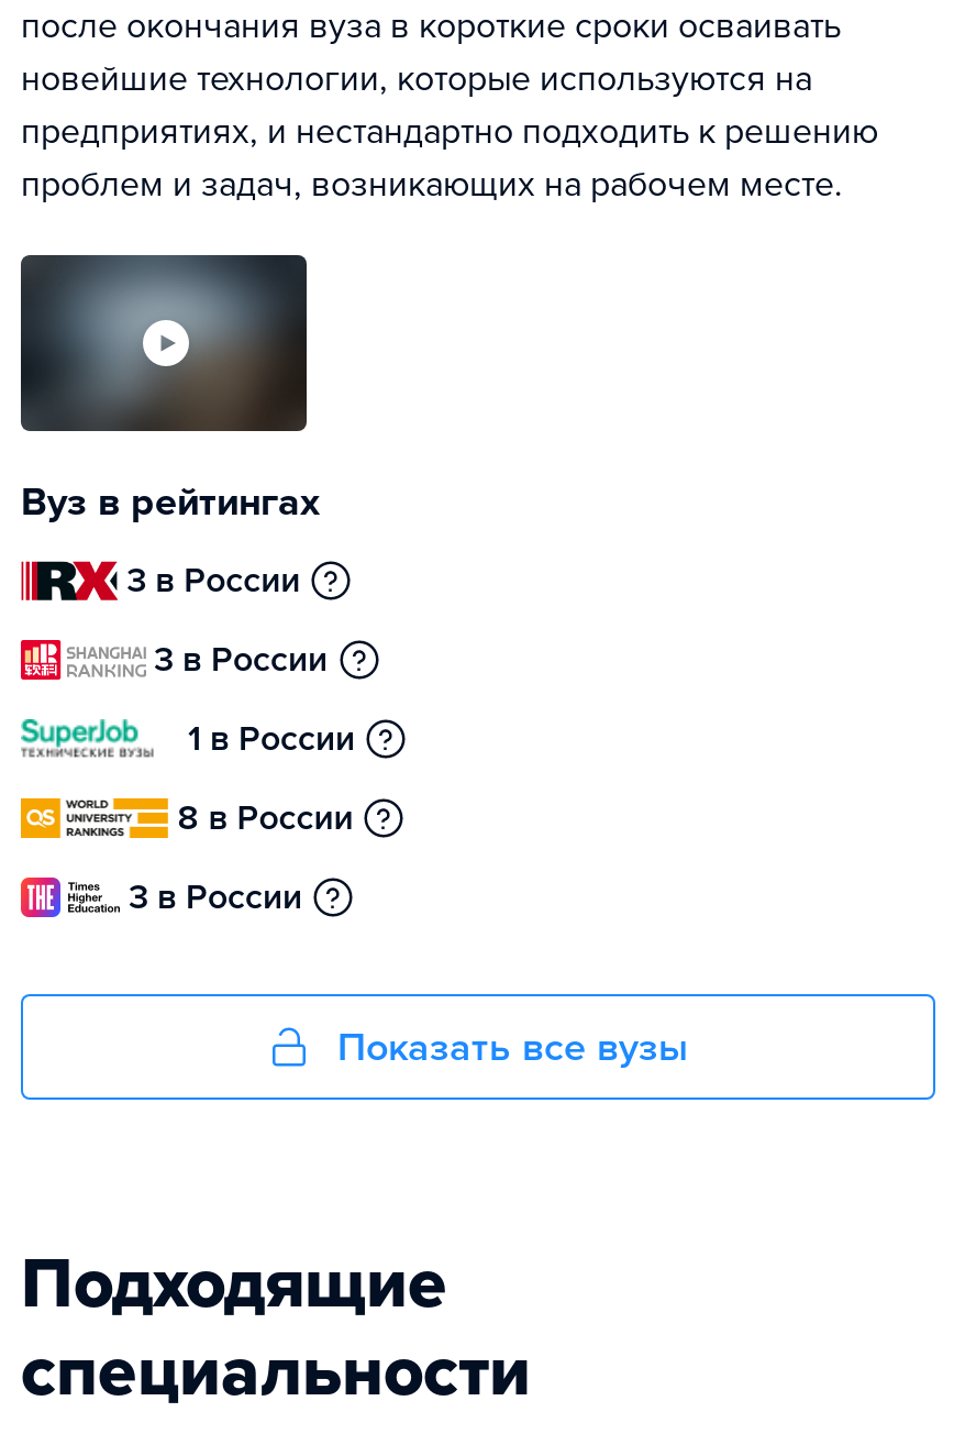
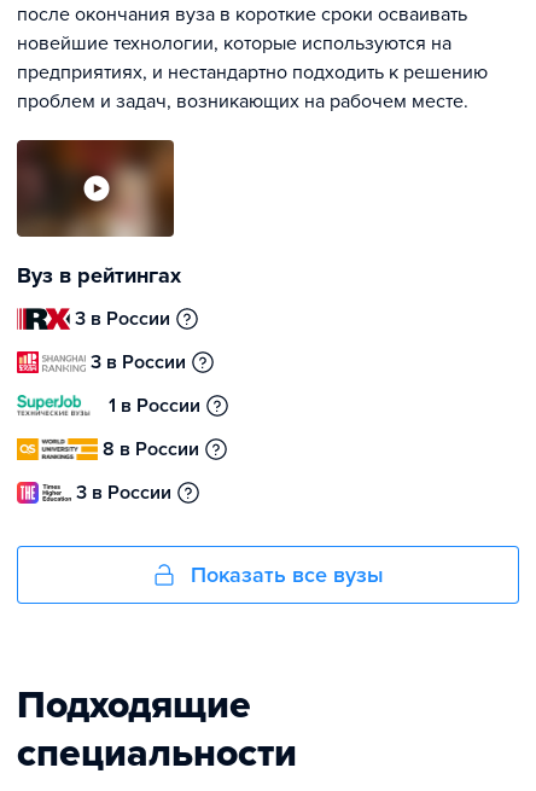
- [image]
+ [image]
